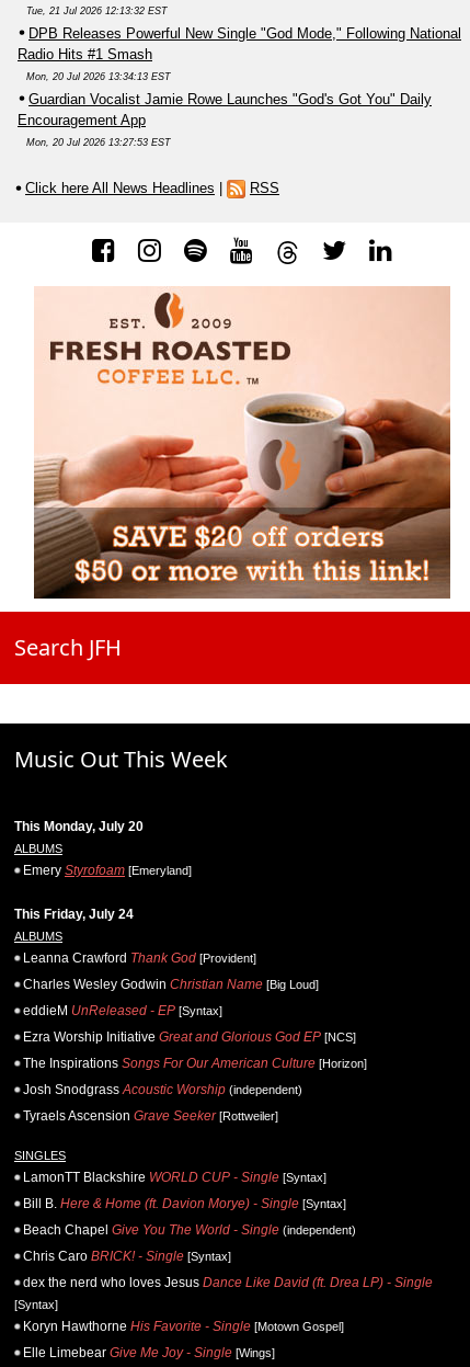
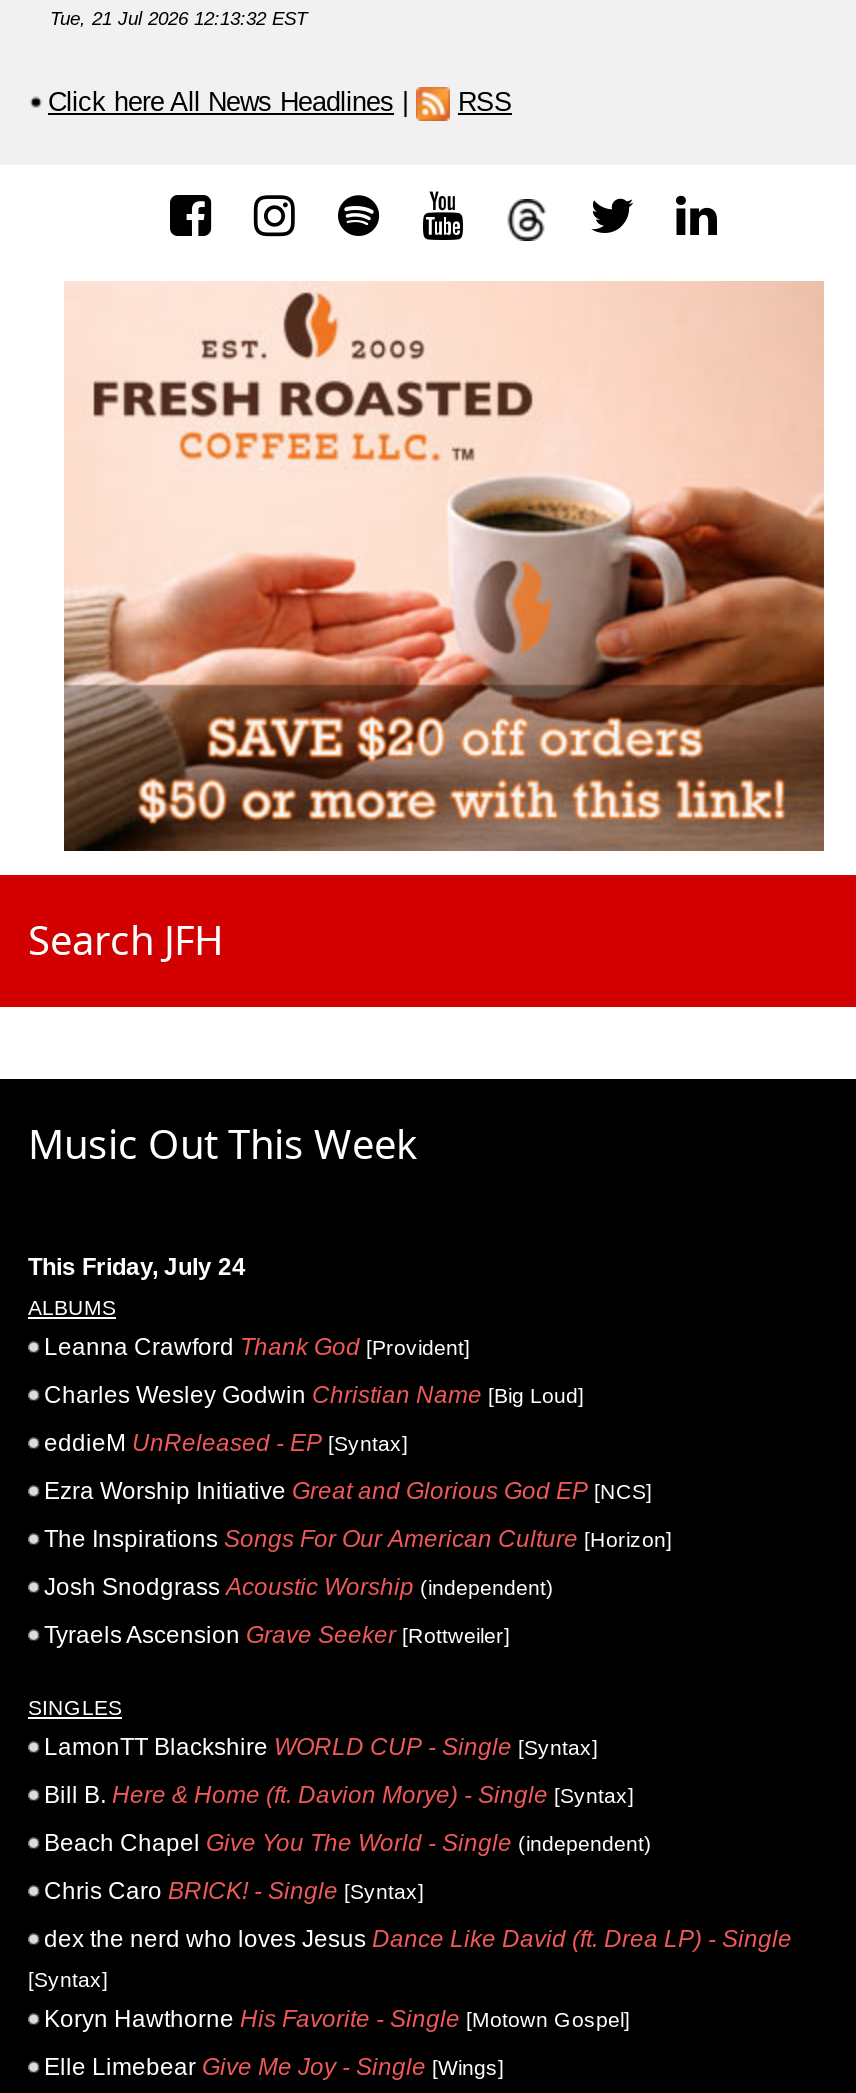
- DPB Releases Powerful New Single "God Mode," Following National
- Radio Hits #1 Smash
- Mon, 20 Jul 2026 13:34:13 EST
- Guardian Vocalist Jamie Rowe Launches "God's Got You" Daily
- Encouragement App
- Mon, 20 Jul 2026 13:27:53 EST

- This Monday, July 20
- ALBUMS
- Emery Styrofoam [Emeryland]
